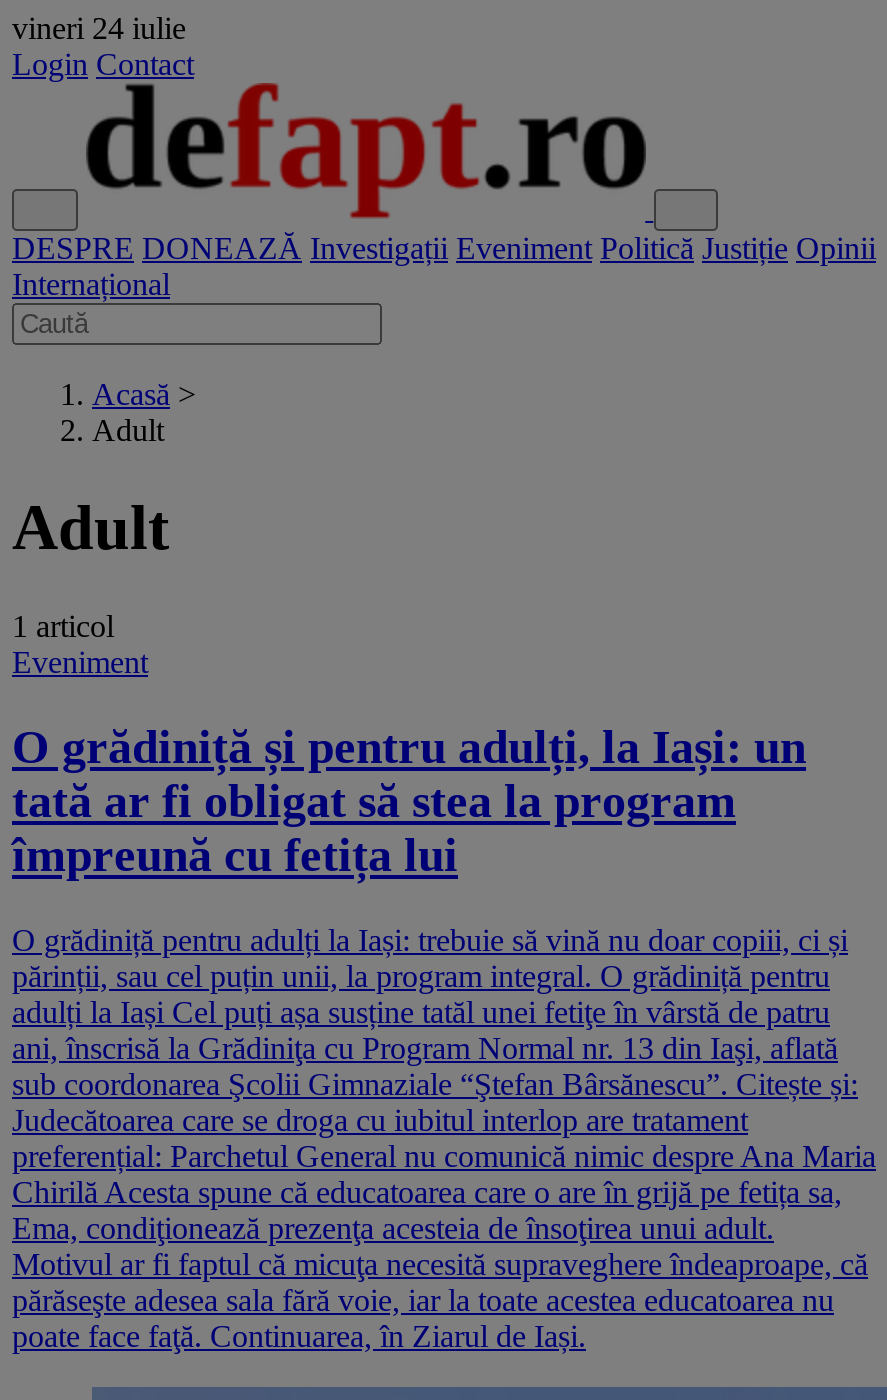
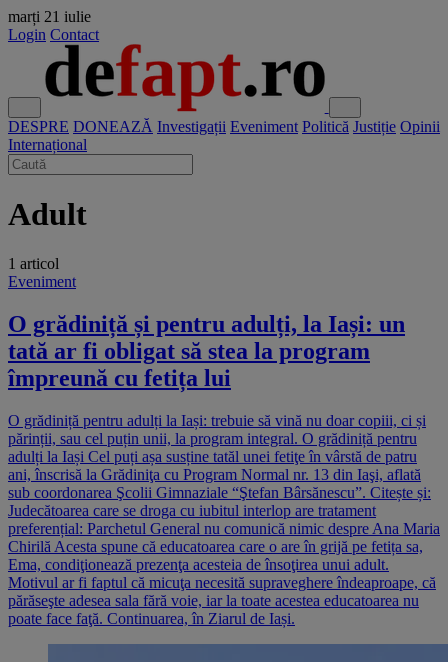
- vineri 24 iulie
+ marți 21 iulie

- Acasă >
- Adult
